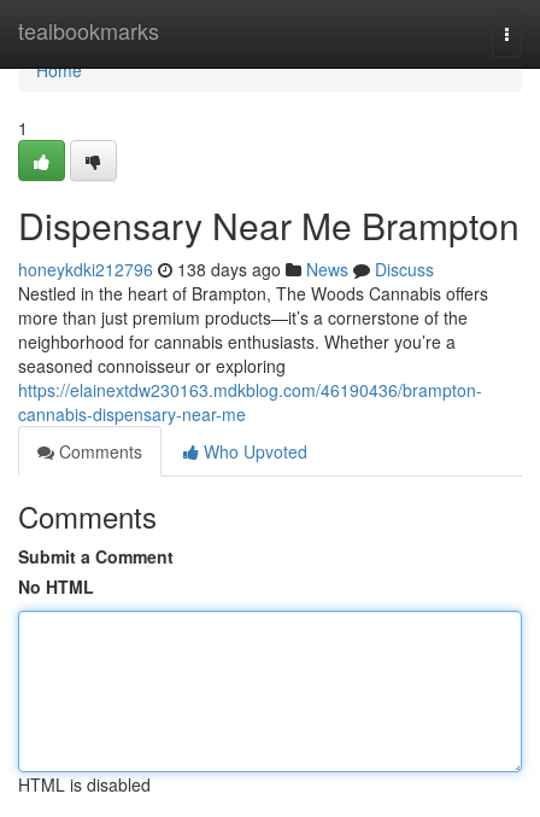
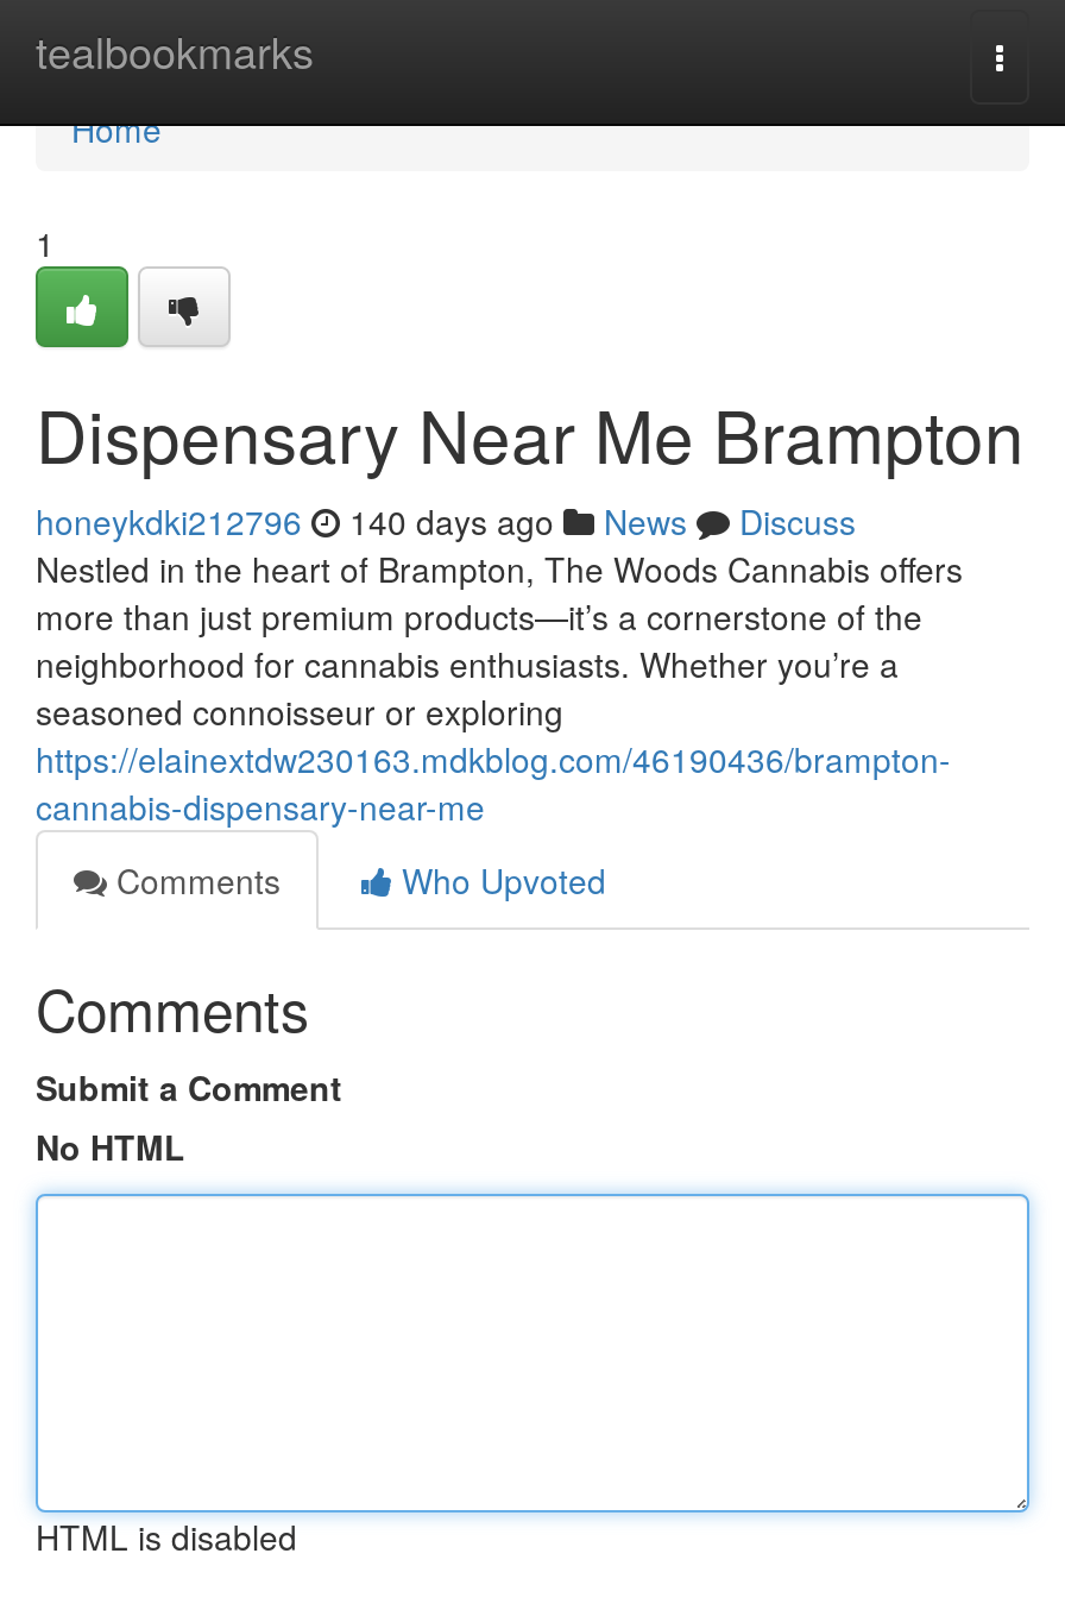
- honeykdki212796 138 days ago News Discuss
+ honeykdki212796 140 days ago News Discuss
